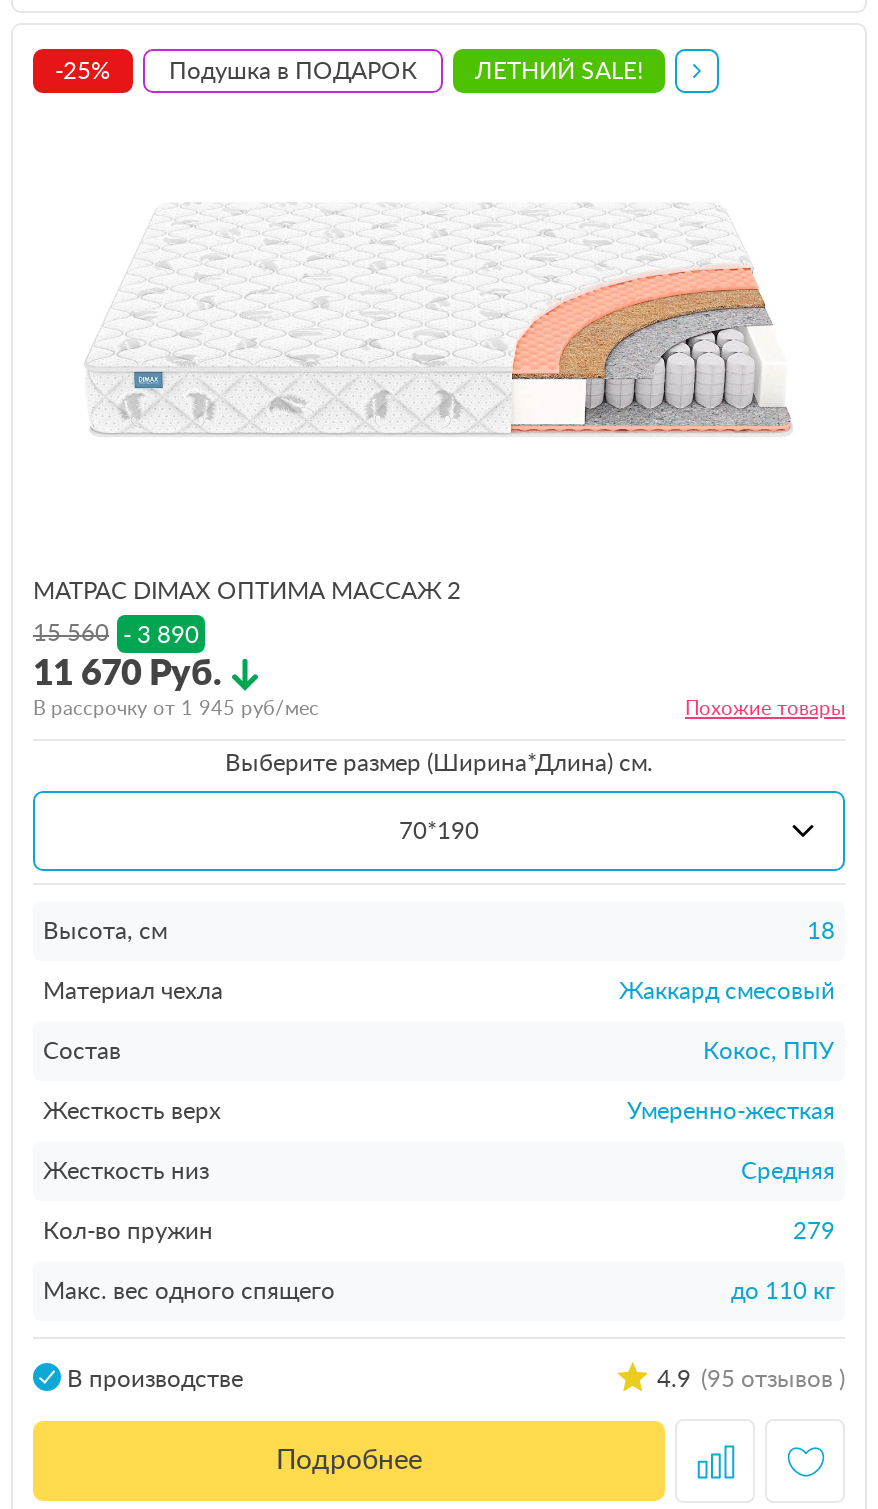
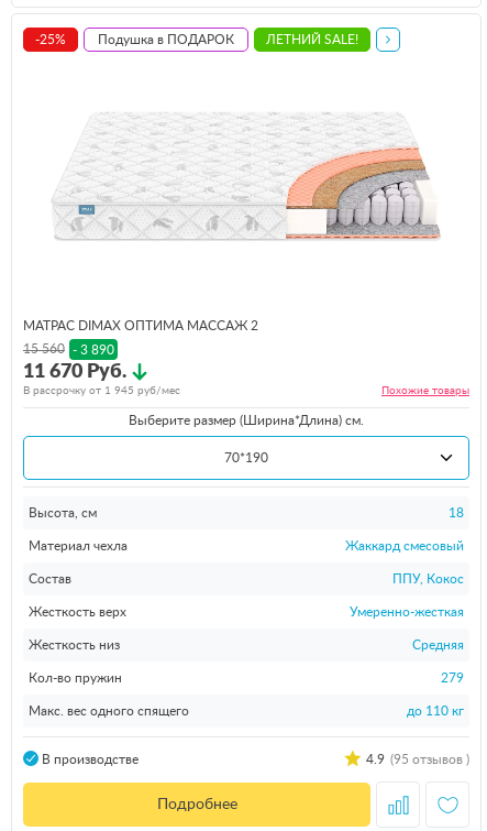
- Кокос, ППУ
+ ППУ, Кокос
